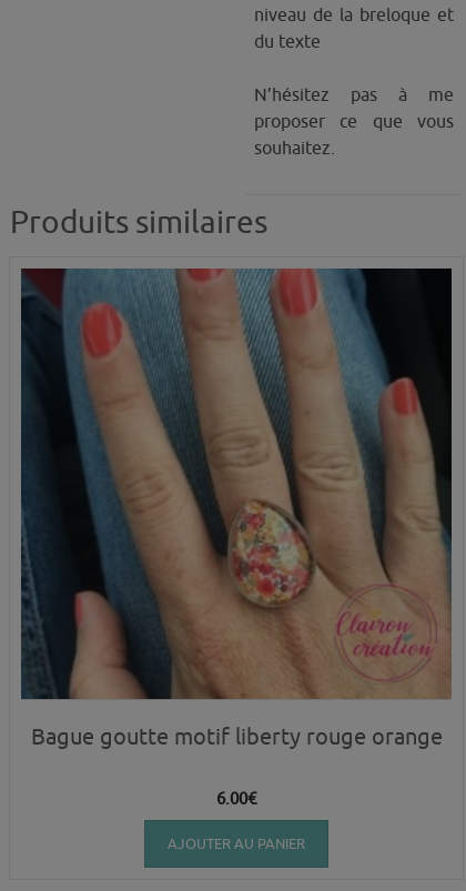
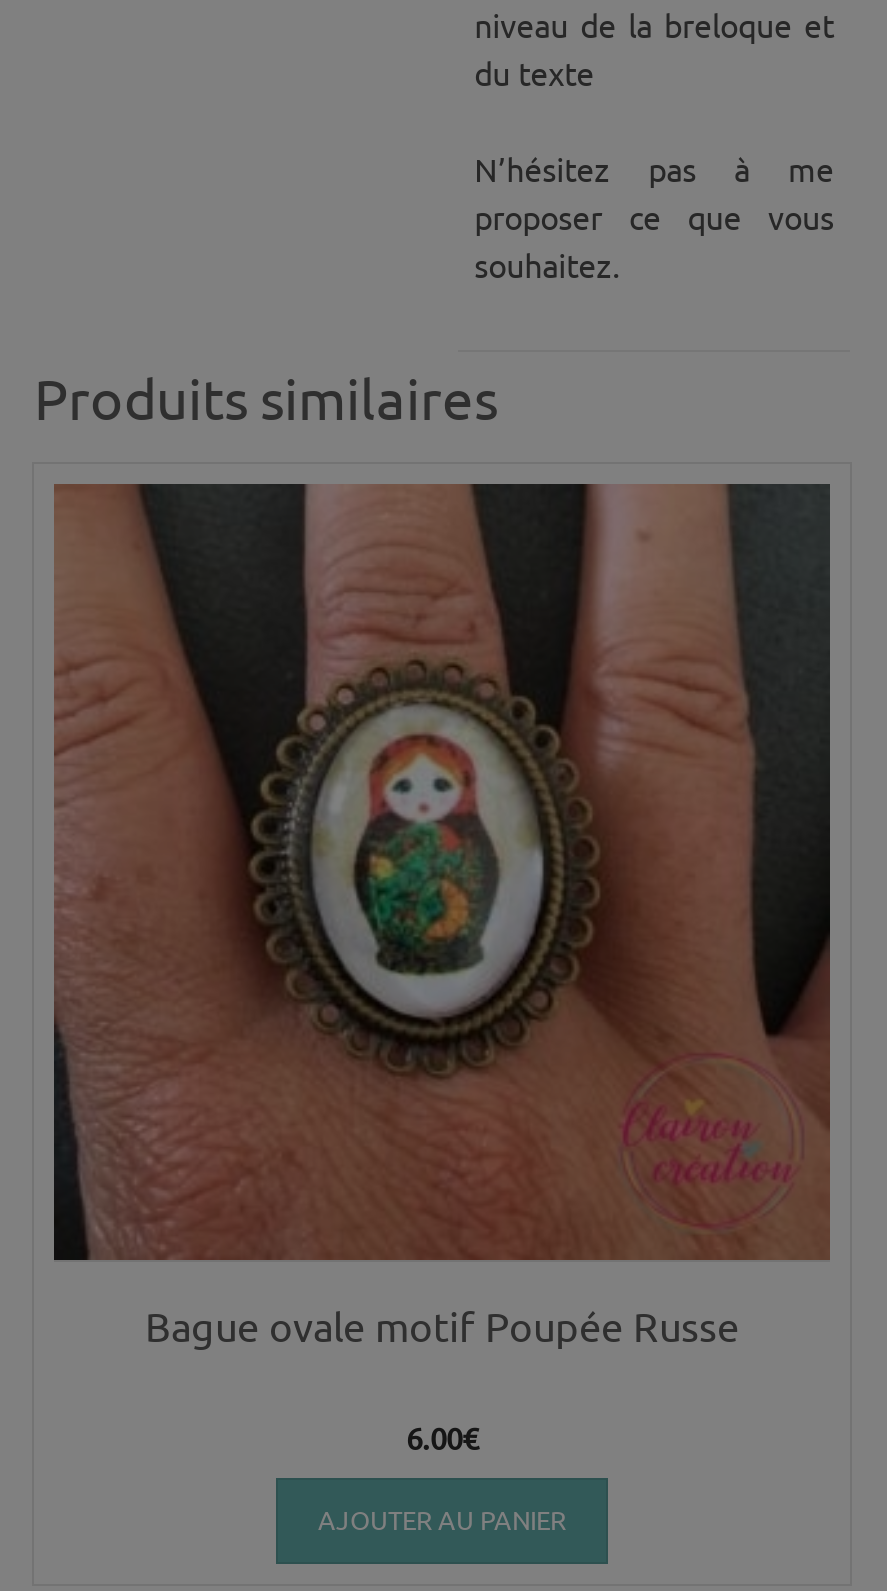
- [image]
- Bague goutte motif liberty rouge orange
+ [image]
+ Bague ovale motif Poupée Russe
